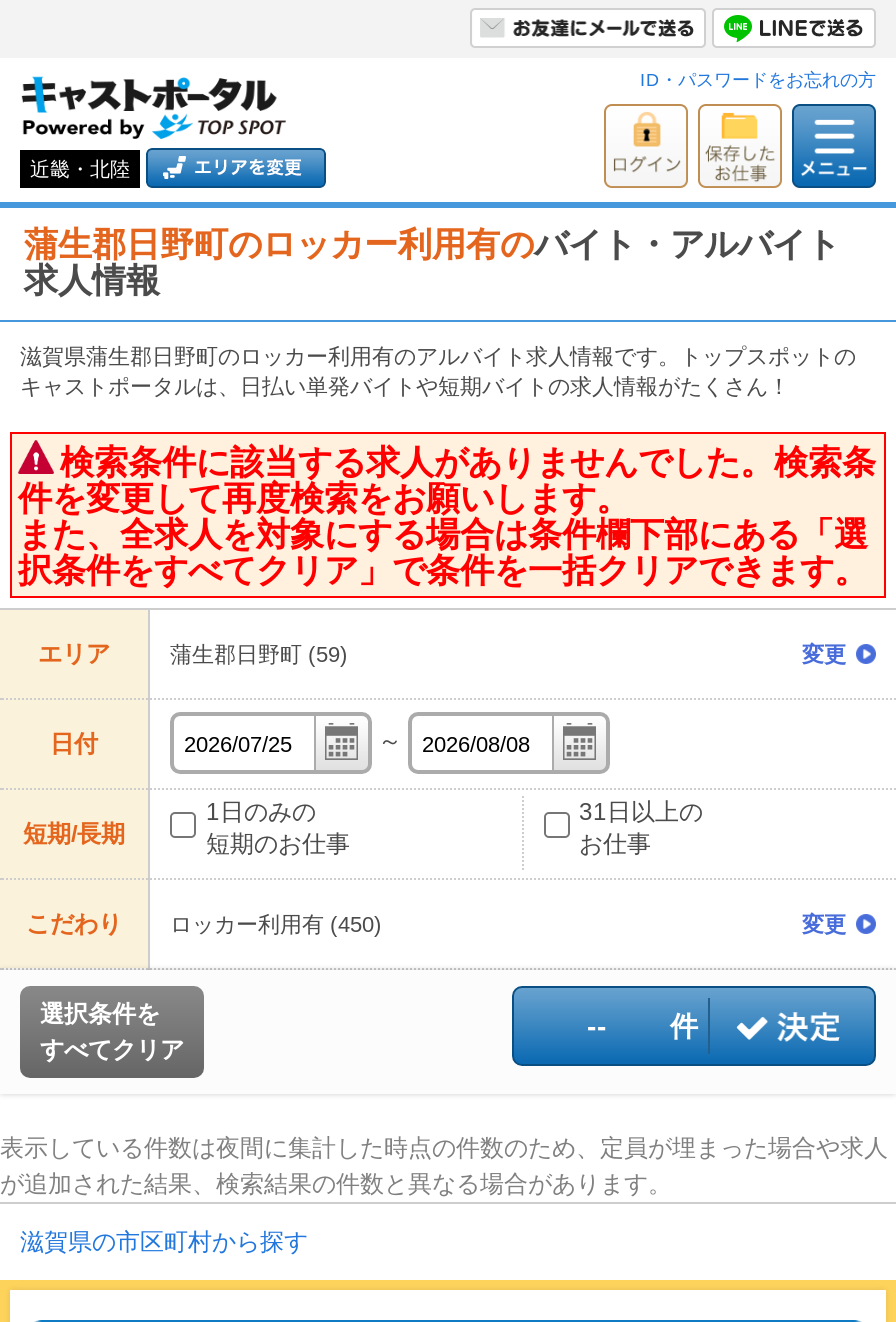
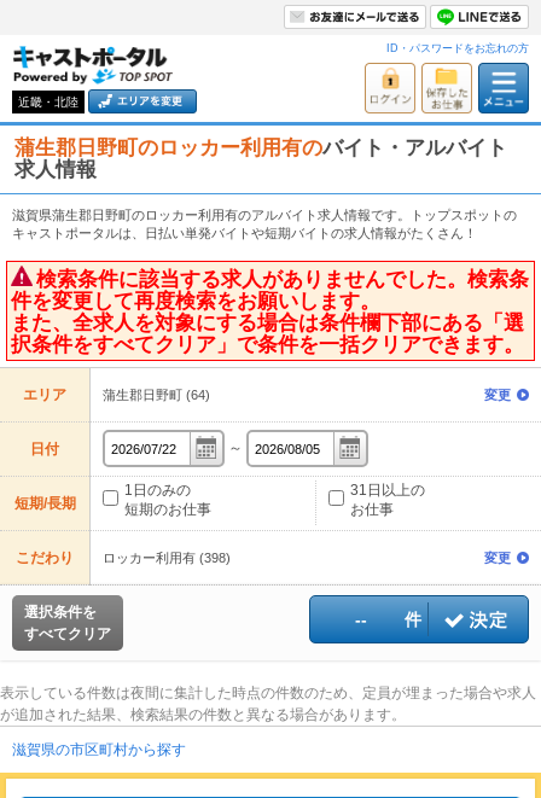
- 蒲生郡日野町 (59)
+ 蒲生郡日野町 (64)

- ロッカー利用有 (450)
+ ロッカー利用有 (398)
